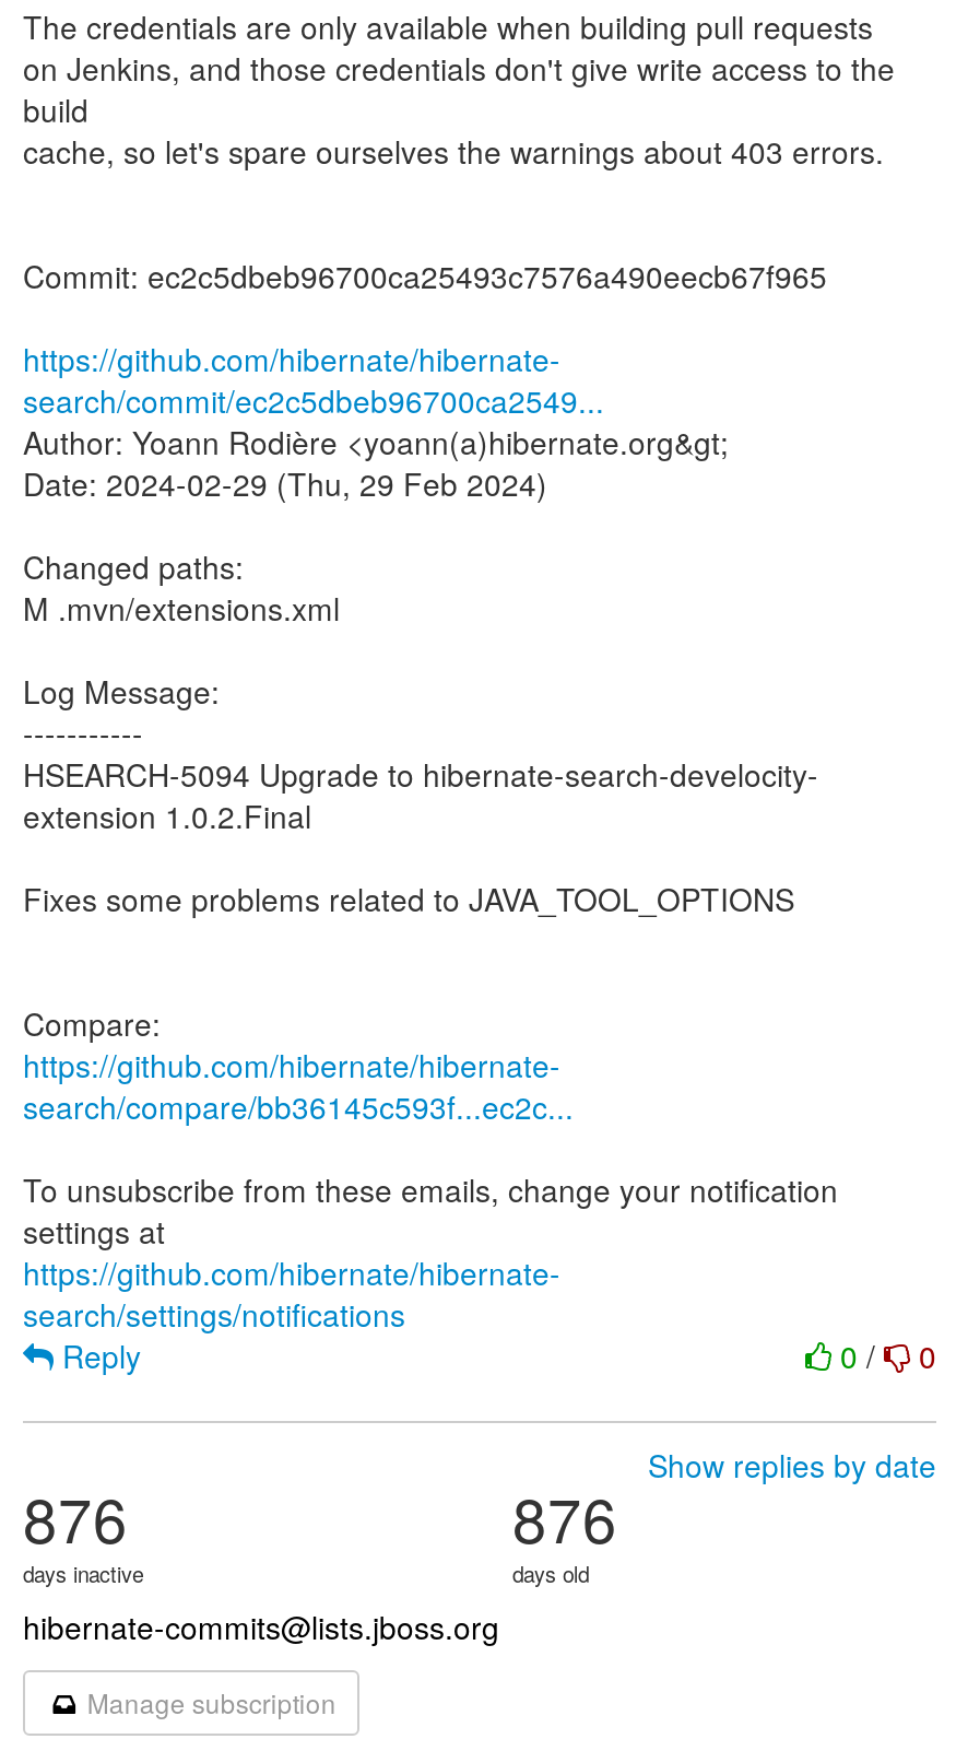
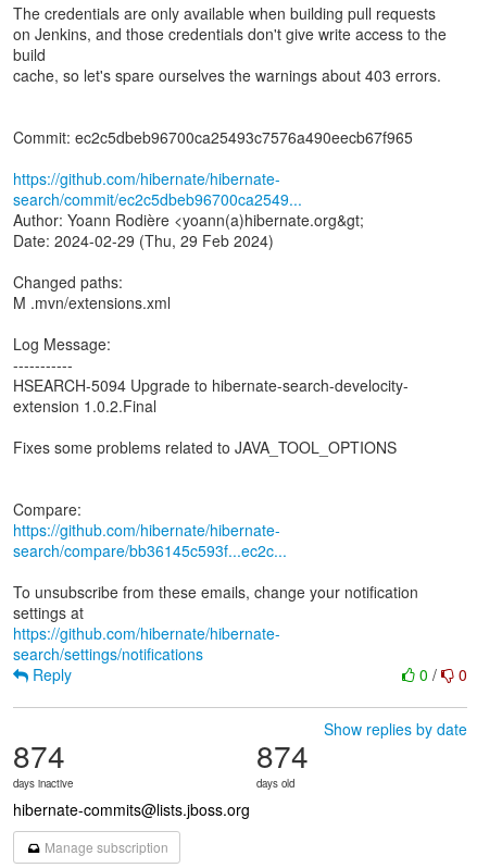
- 876
+ 874

- 876
+ 874
